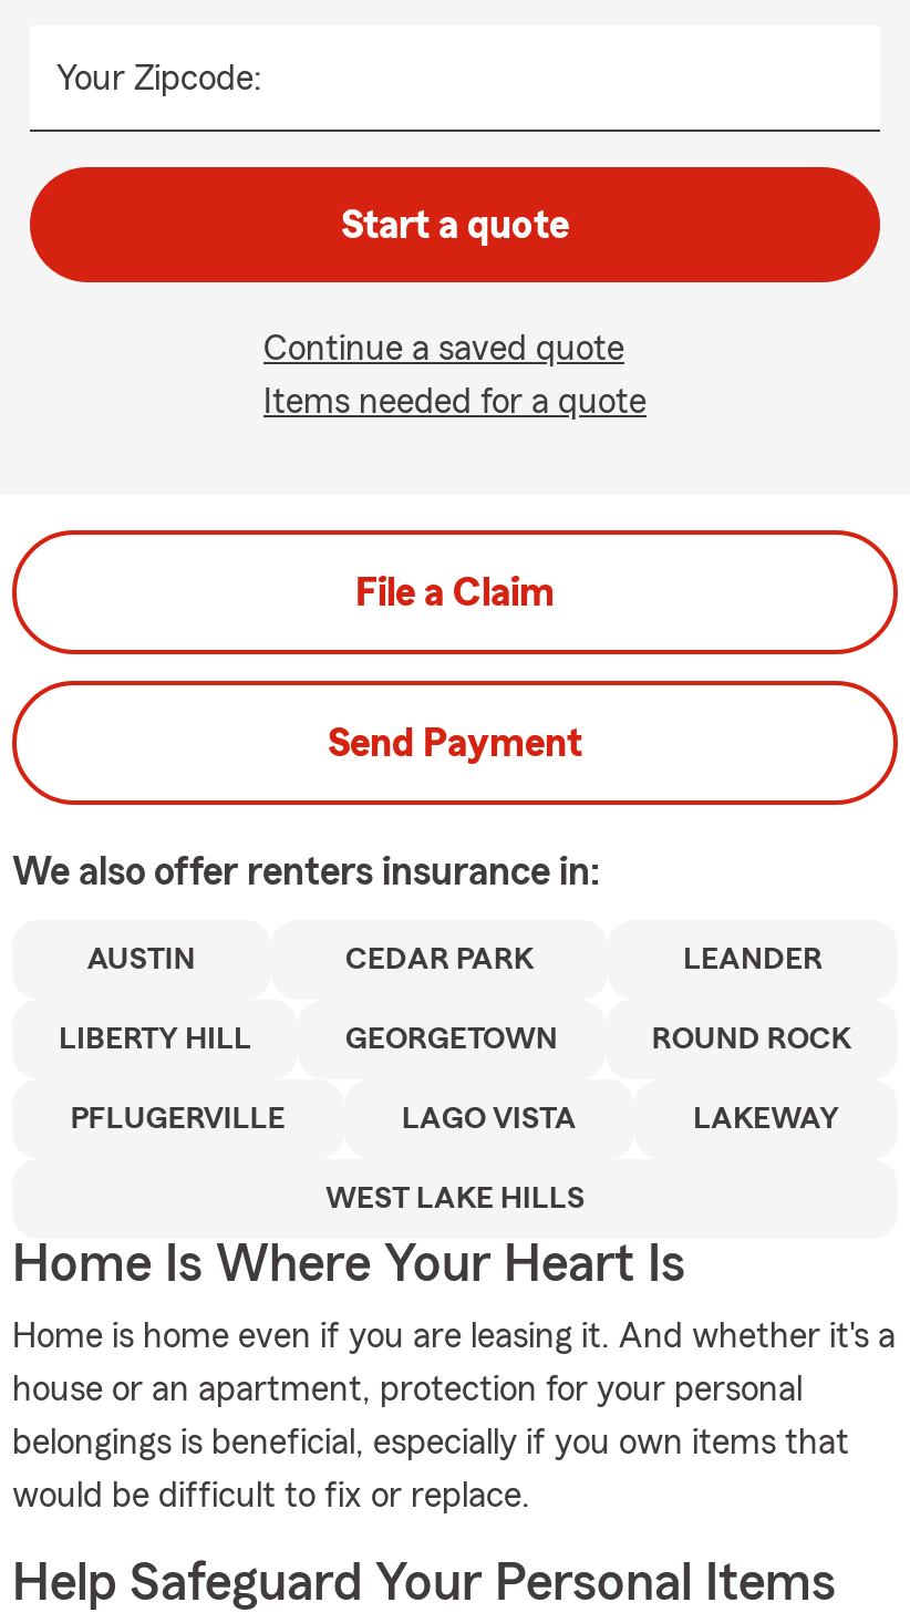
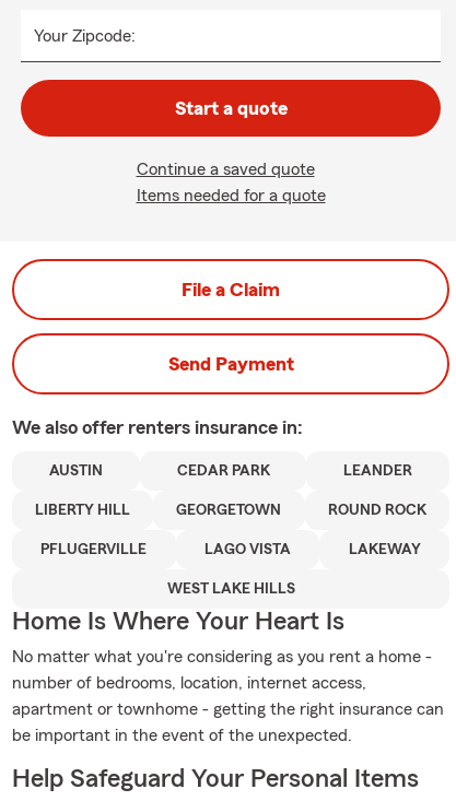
- Home is home even if you are leasing it. And whether it's a
+ No matter what you're considering as you rent a home -

- house or an apartment, protection for your personal
+ number of bedrooms, location, internet access,

- belongings is beneficial, especially if you own items that
+ apartment or townhome - getting the right insurance can

- would be difficult to fix or replace.
+ be important in the event of the unexpected.
